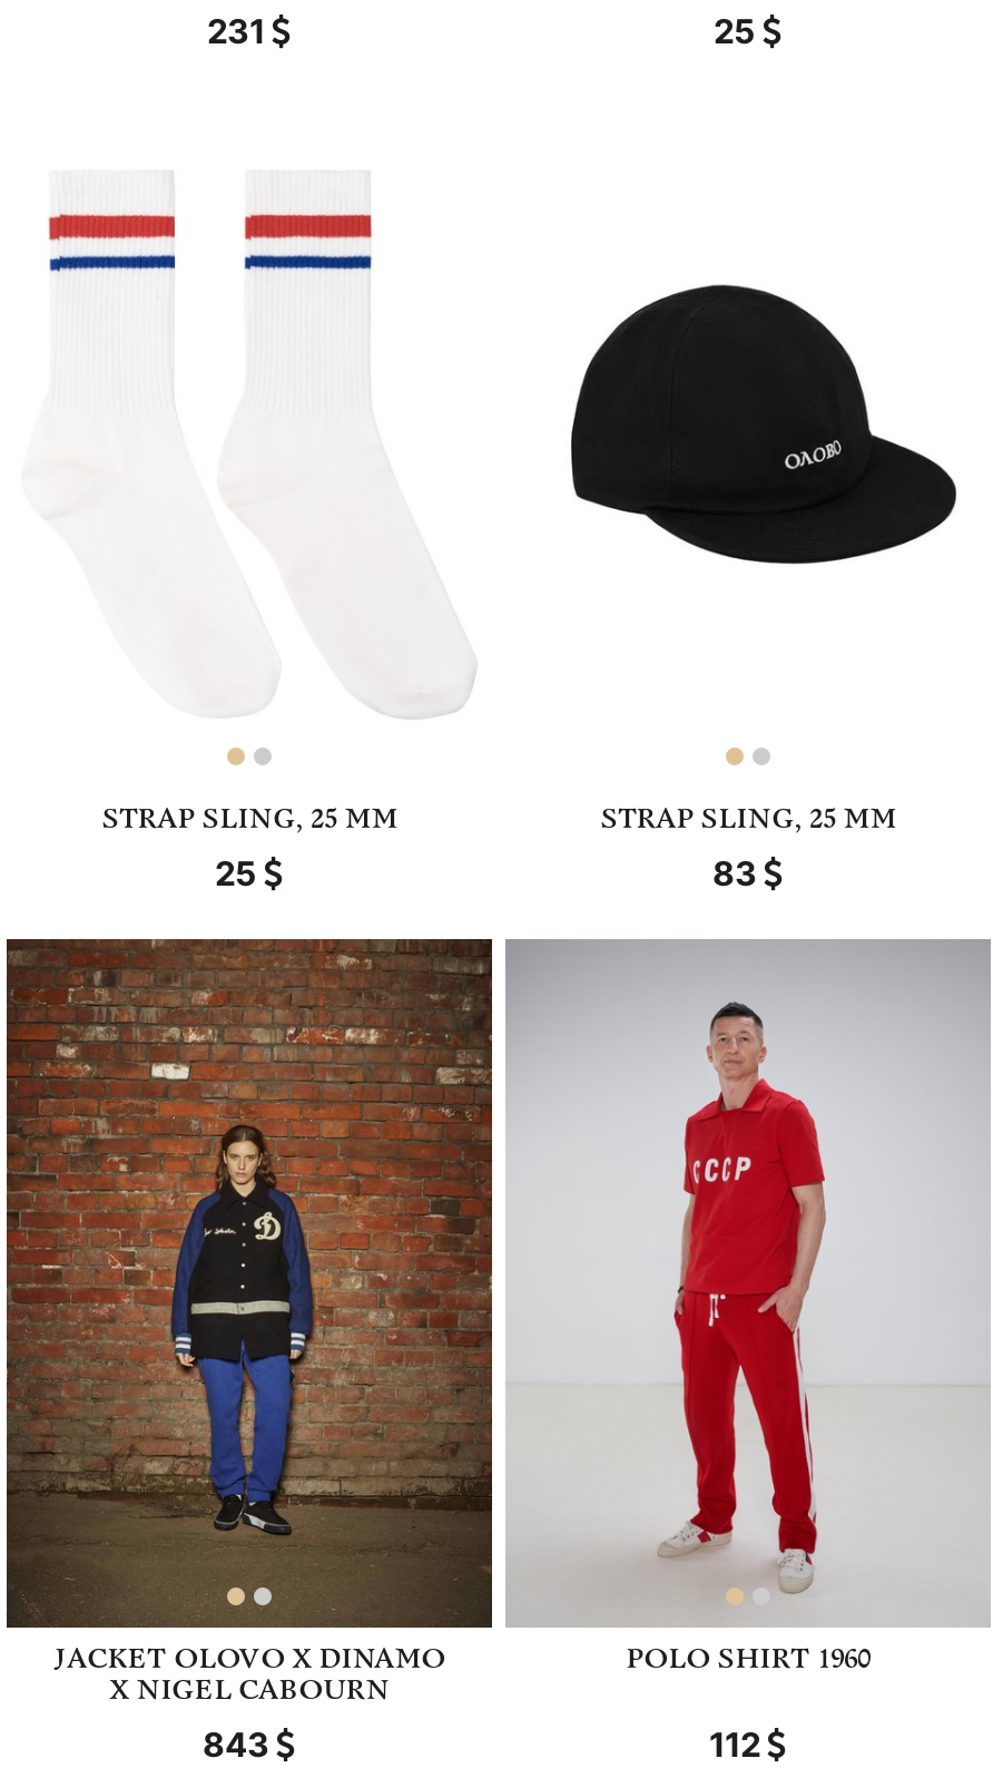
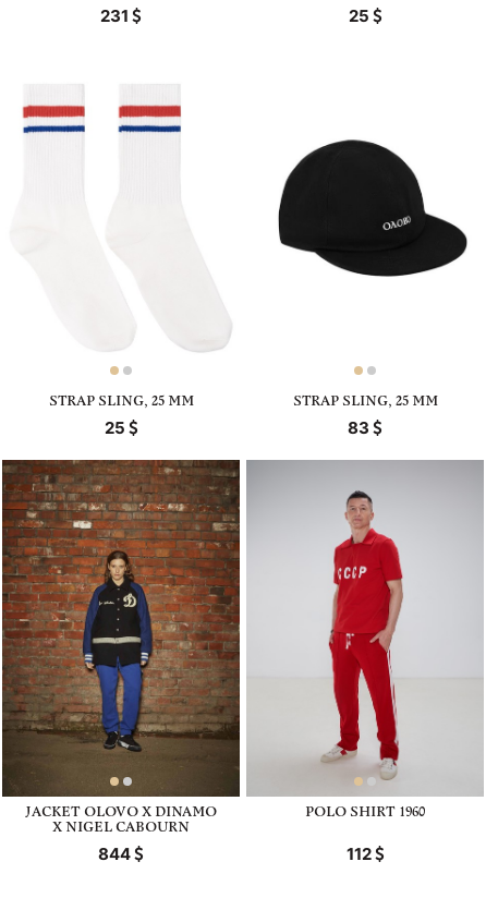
- 843
+ 844
